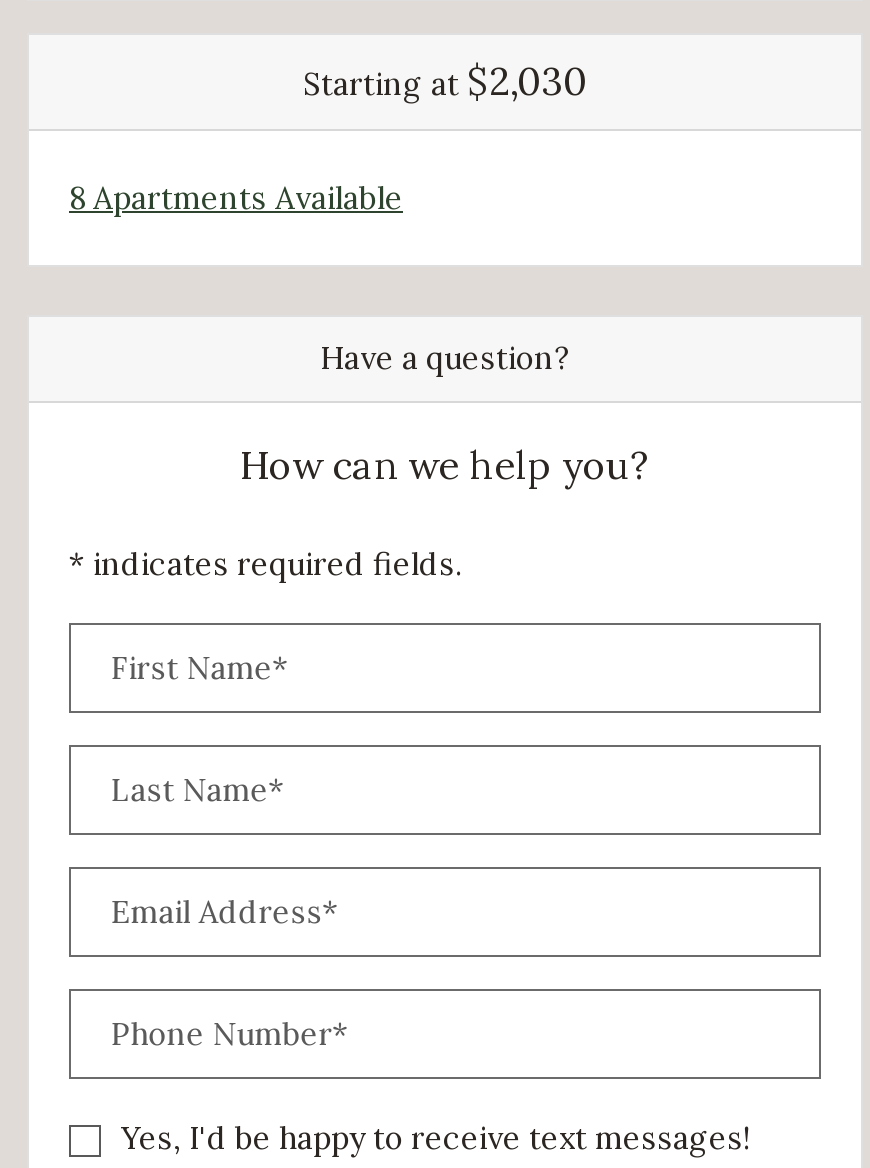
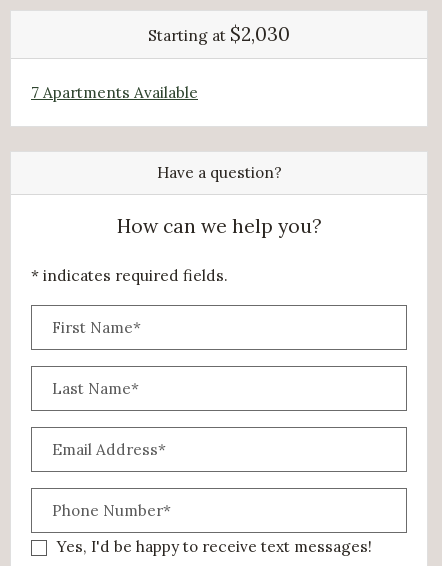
- 8 Apartments Available
+ 7 Apartments Available
